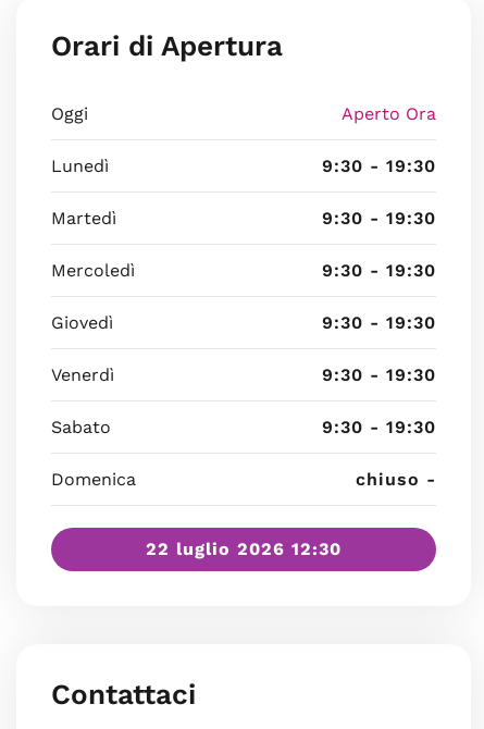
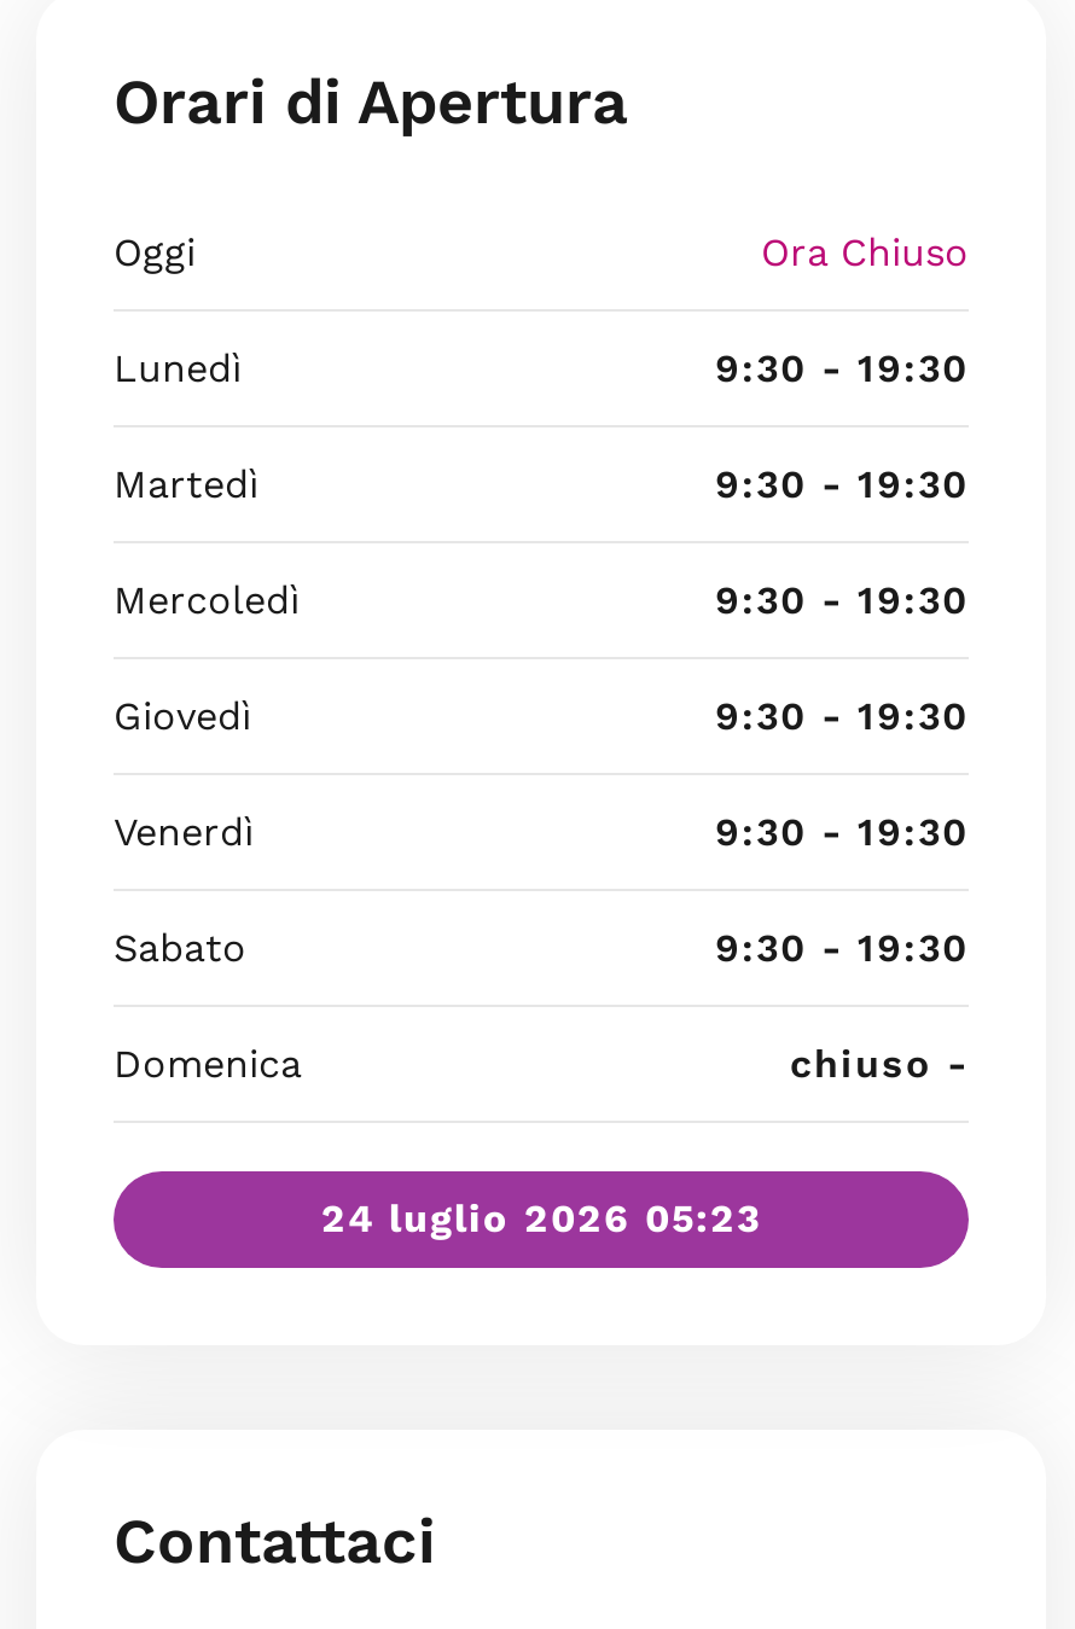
- Aperto Ora
+ Ora Chiuso

- 22 luglio 2026 12:30
+ 24 luglio 2026 05:23
